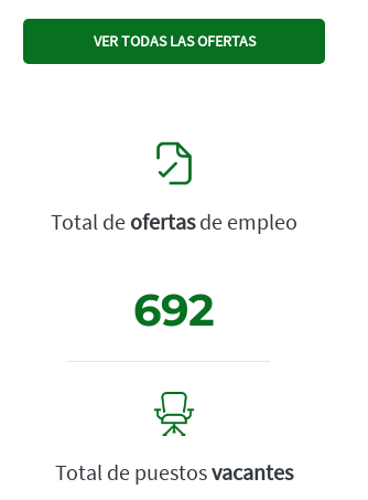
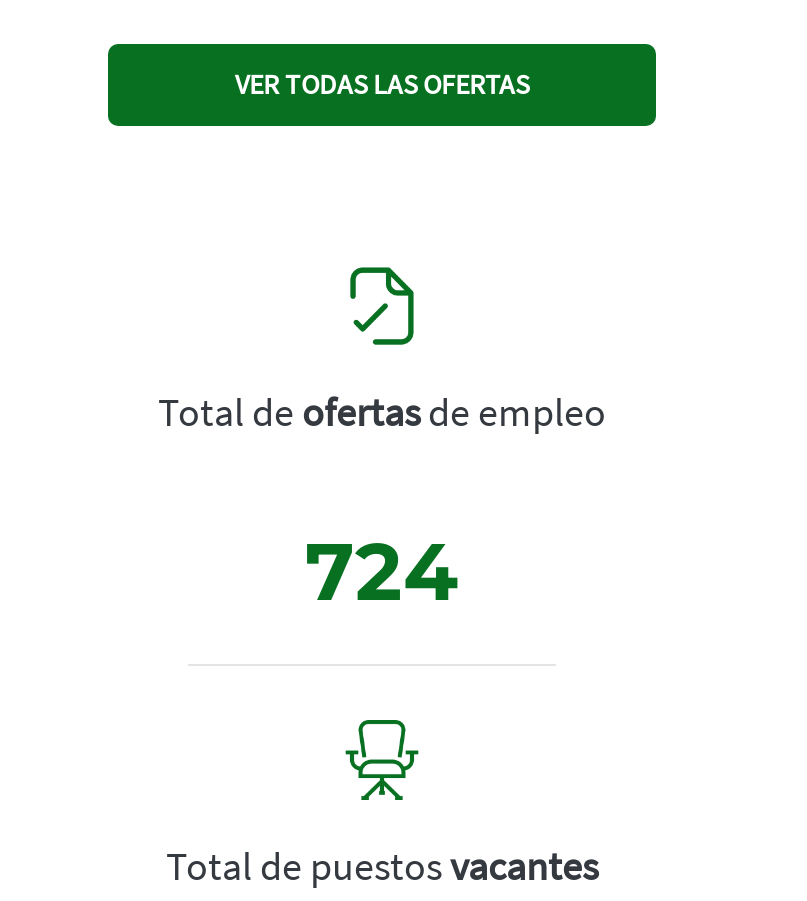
- 692
+ 724
